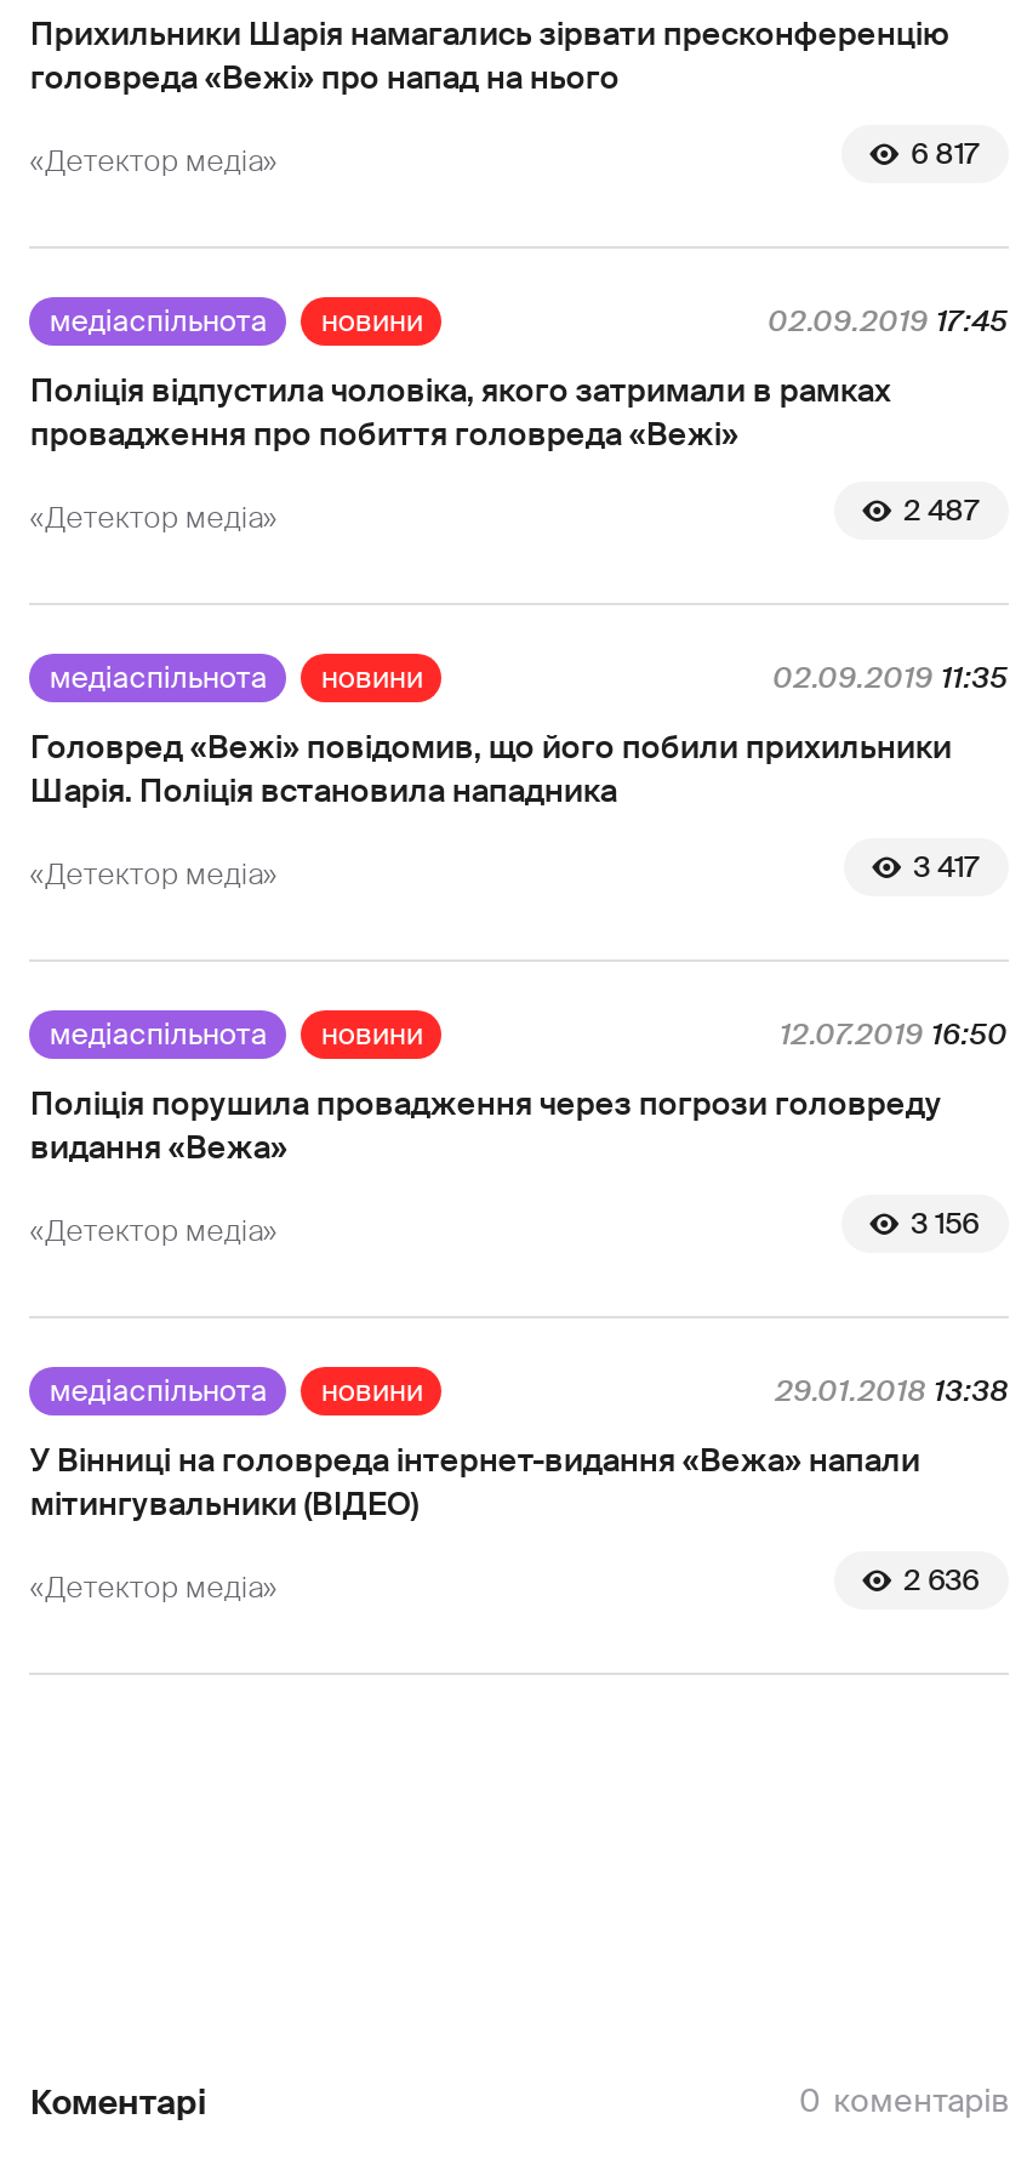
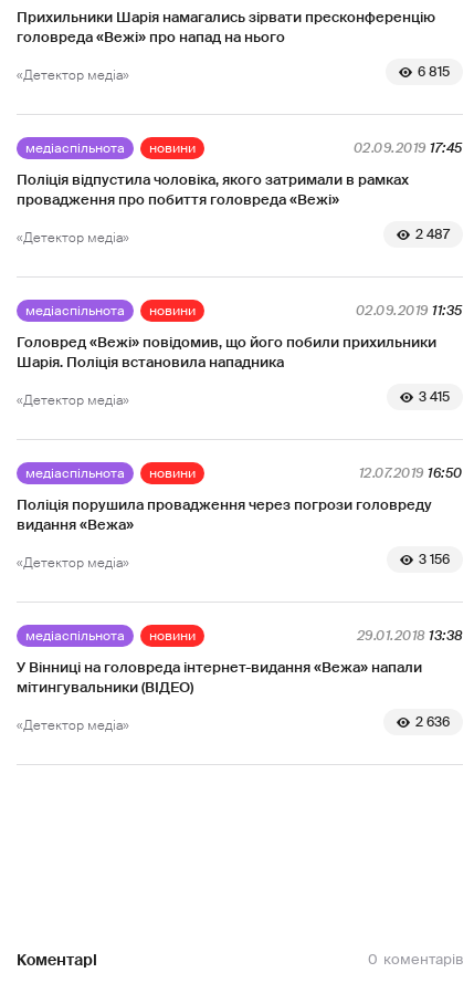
- 6 817
+ 6 815

- 3 417
+ 3 415
